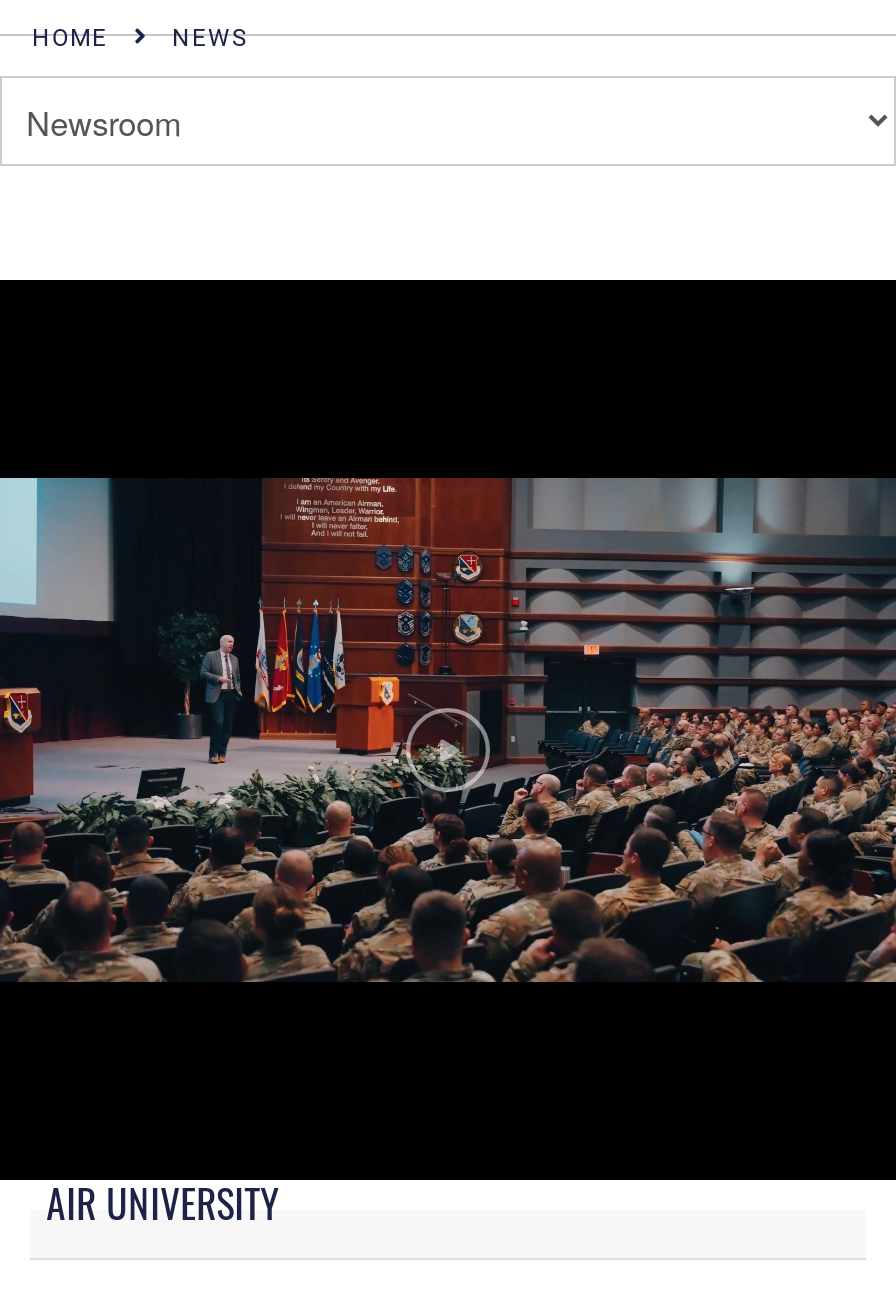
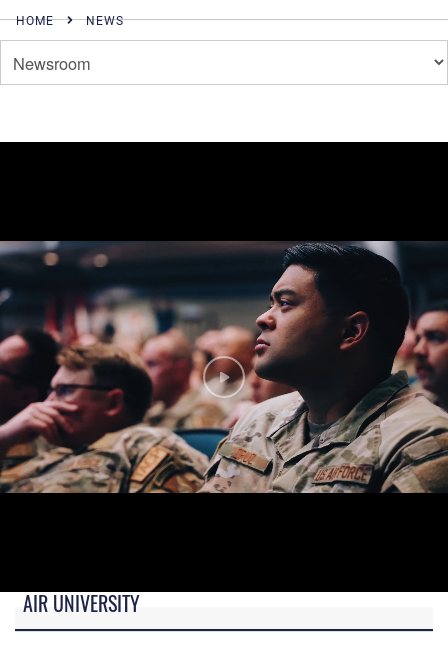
- [image]
+ [image]
